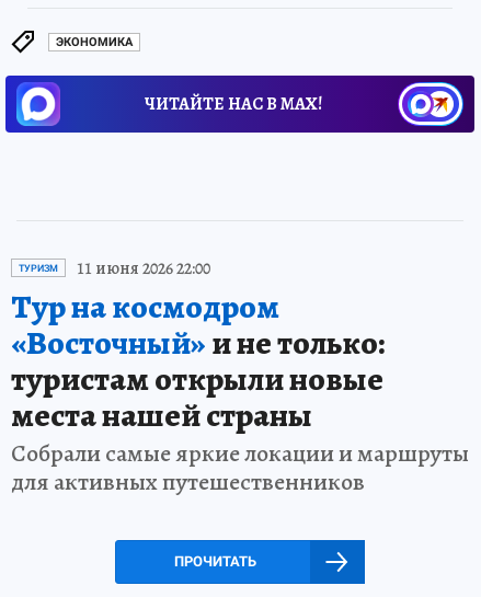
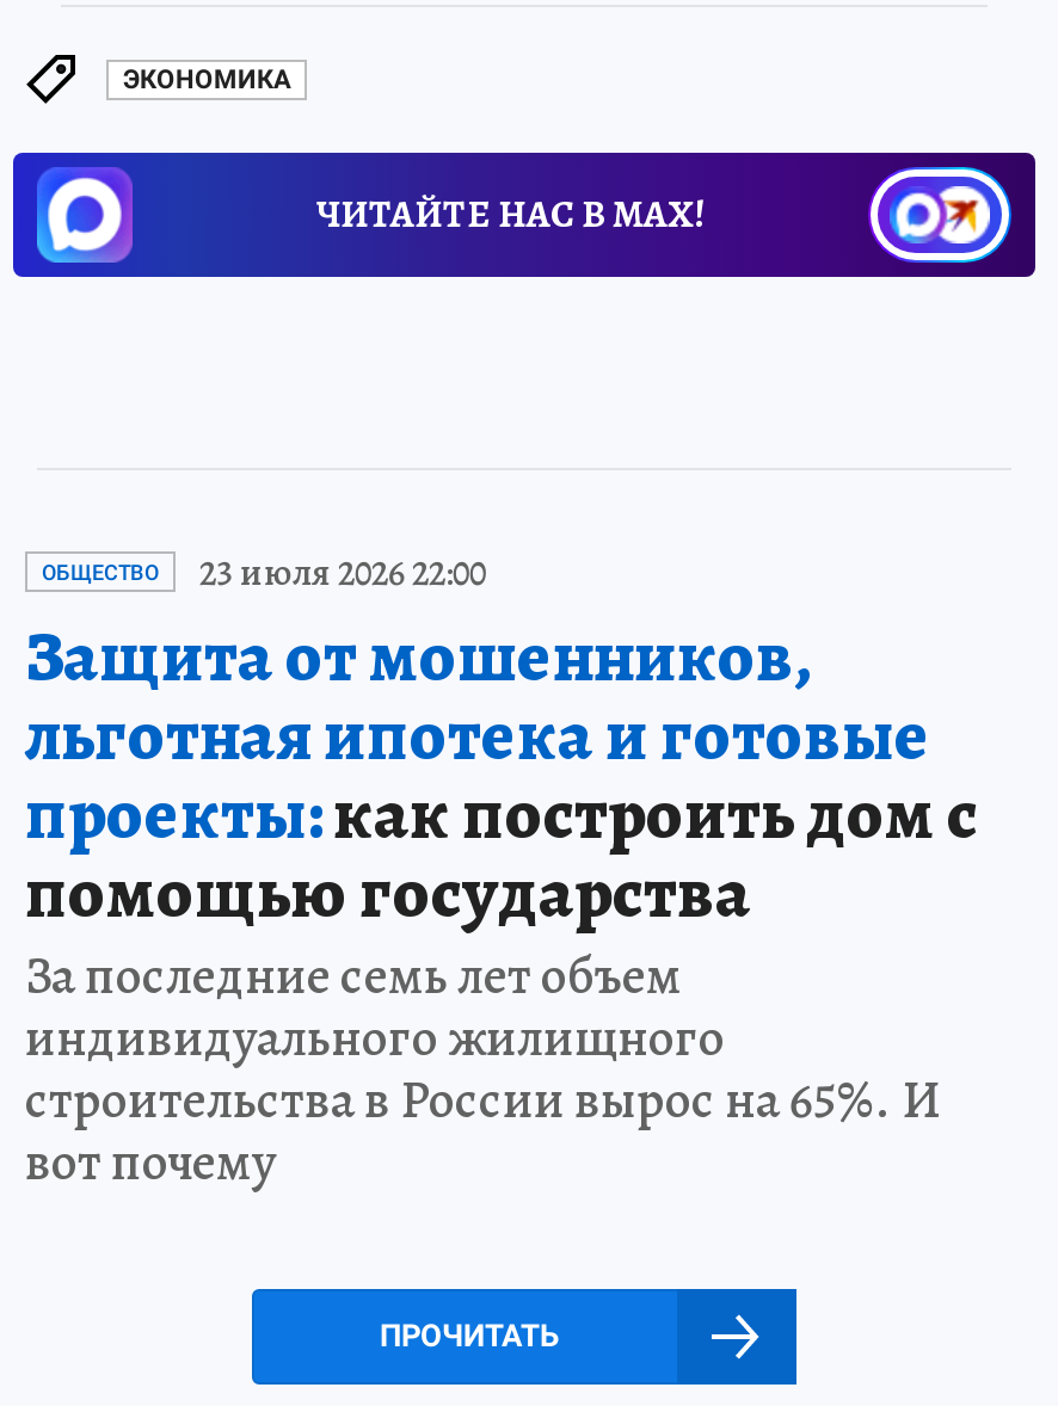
- ТУРИЗМ
- 11 июня 2026 22:00
- Тур на космодром
- «Восточный»и не только:
- туристам открыли новые
- места нашей страны
- Собрали самые яркие локации и маршруты
- для активных путешественников
+ ОБЩЕСТВО
+ 23 июля 2026 22:00
+ Защита от мошенников,
+ льготная ипотека и готовые
+ проекты:как построить дом с
+ помощью государства
+ За последние семь лет объем
+ индивидуального жилищного
+ строительства в России вырос на 65%. И
+ вот почему
